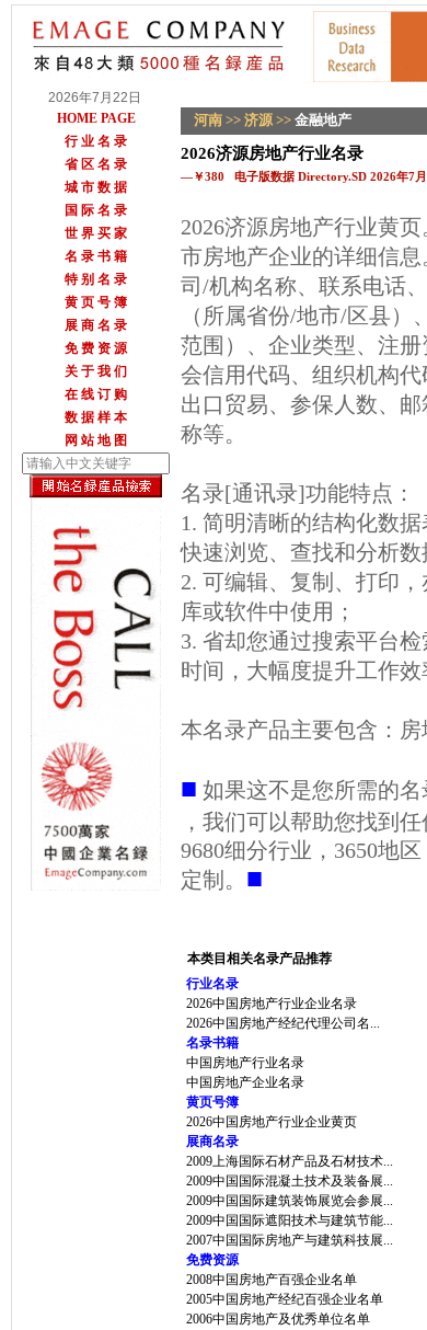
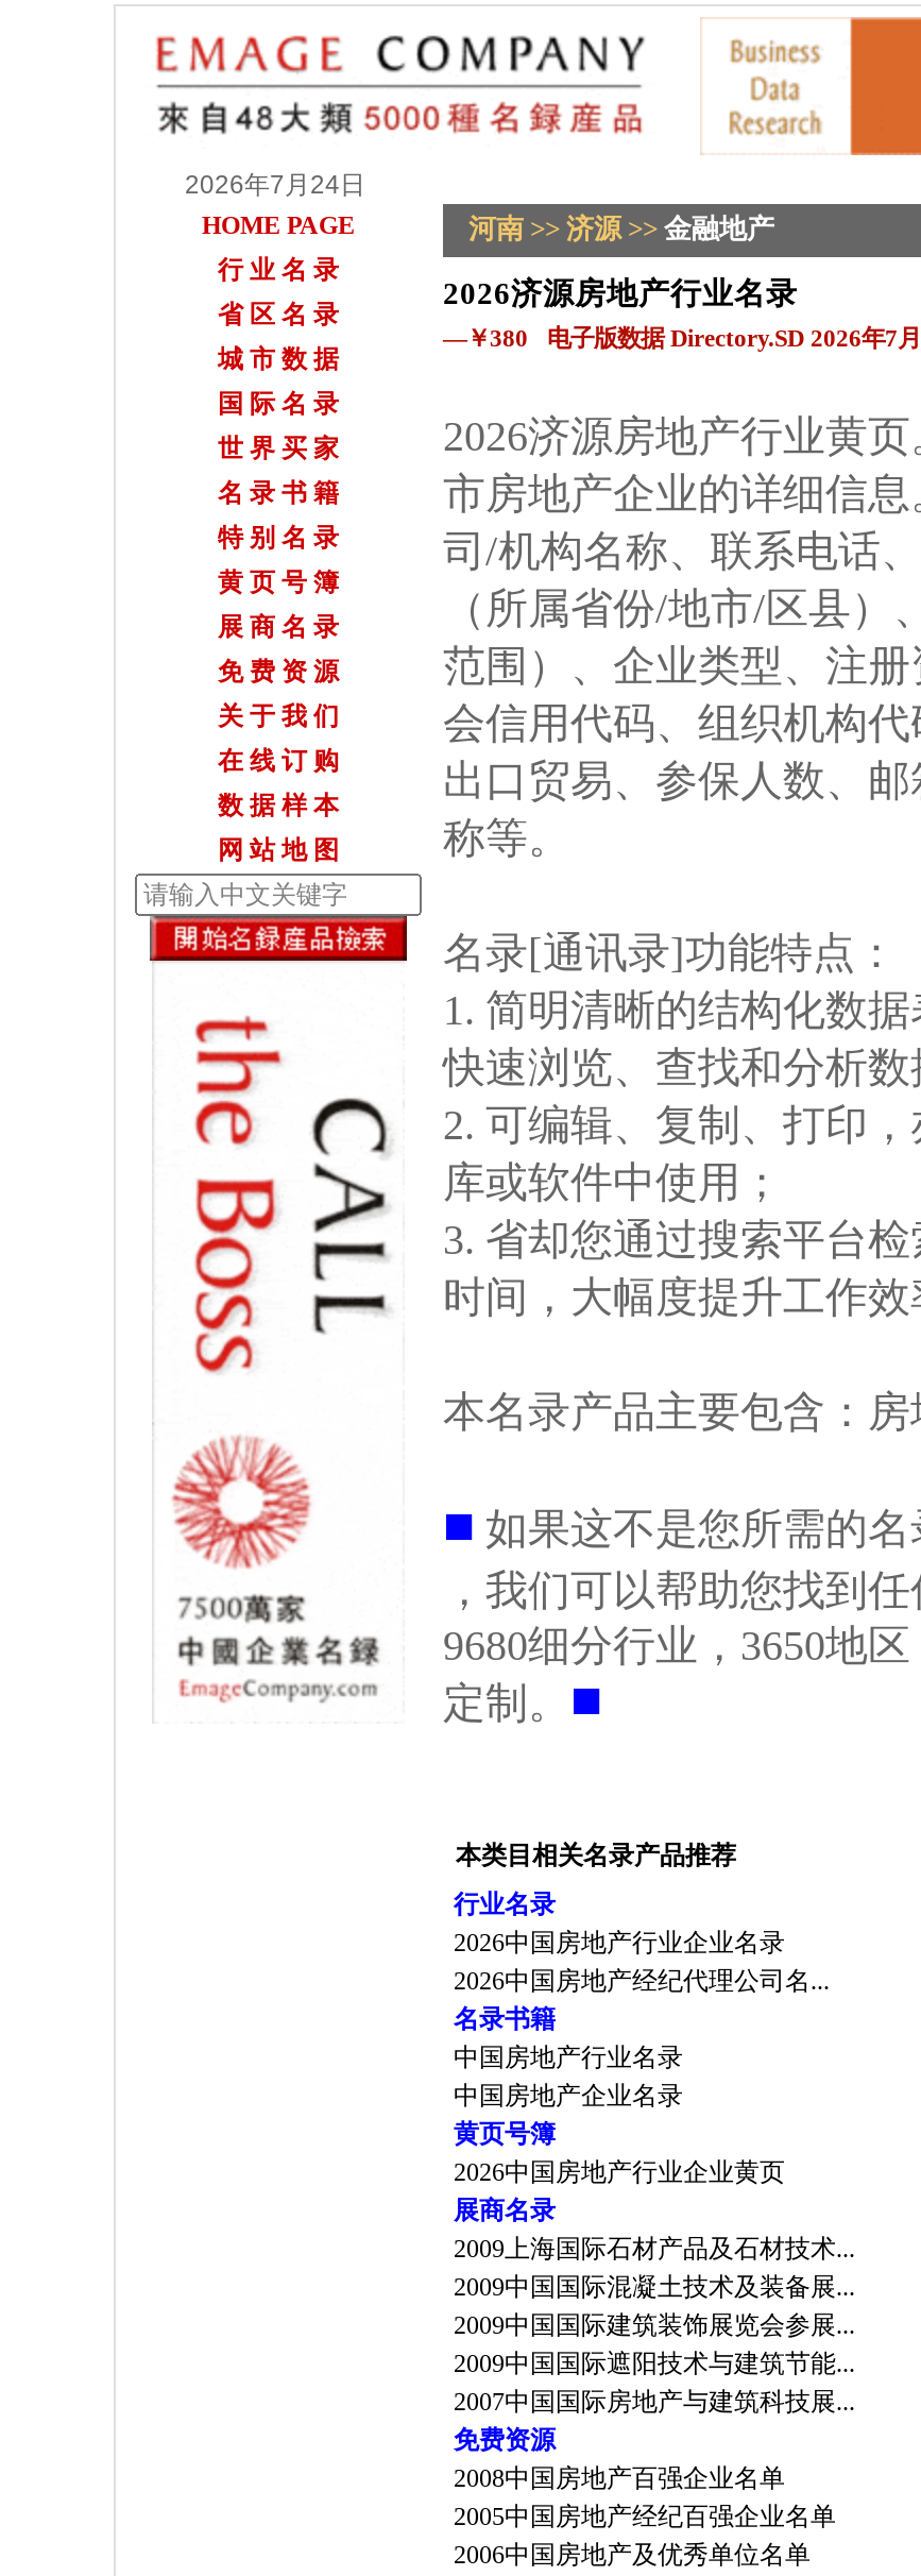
- 2026年7月22日
+ 2026年7月24日
